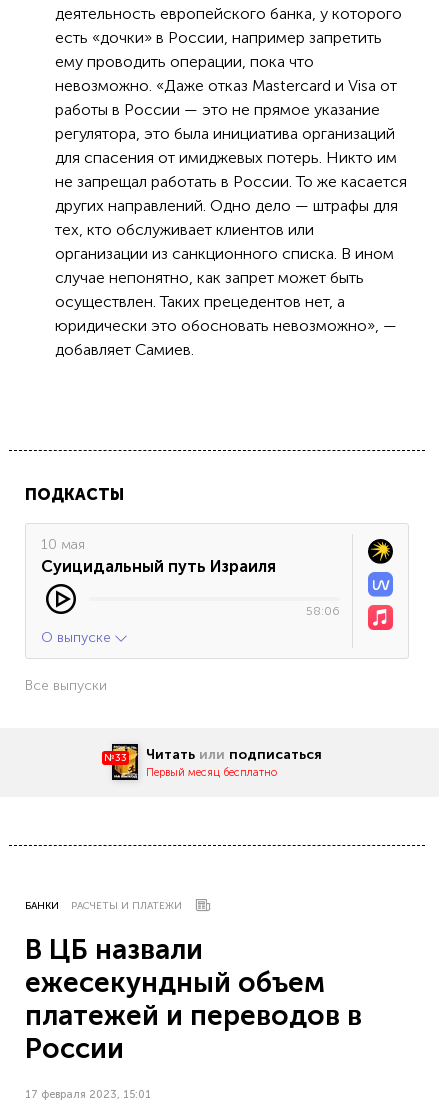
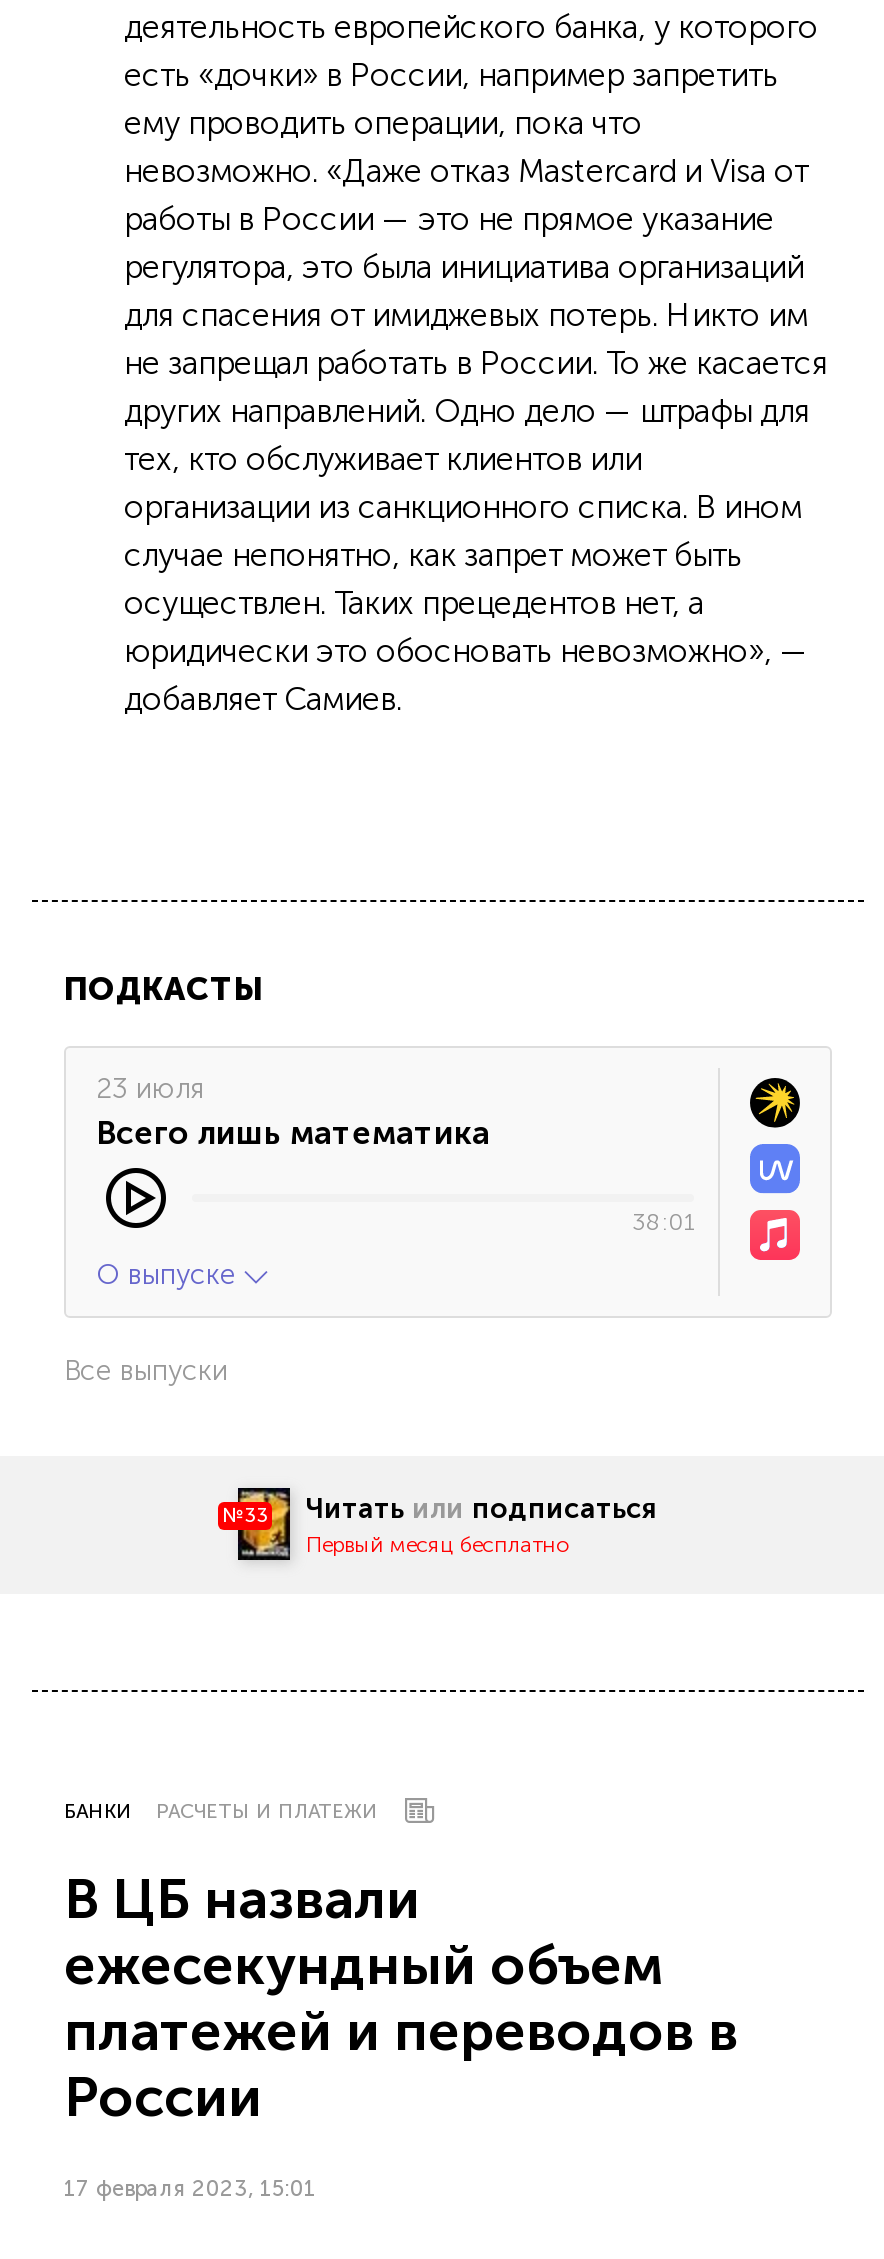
- 10 мая
- Суицидальный путь Израиля
+ 23 июля
+ Всего лишь математика

- 58:06
+ 38:01
